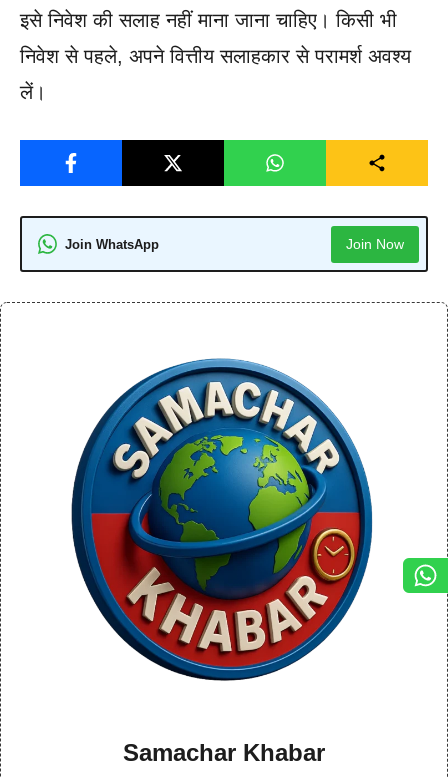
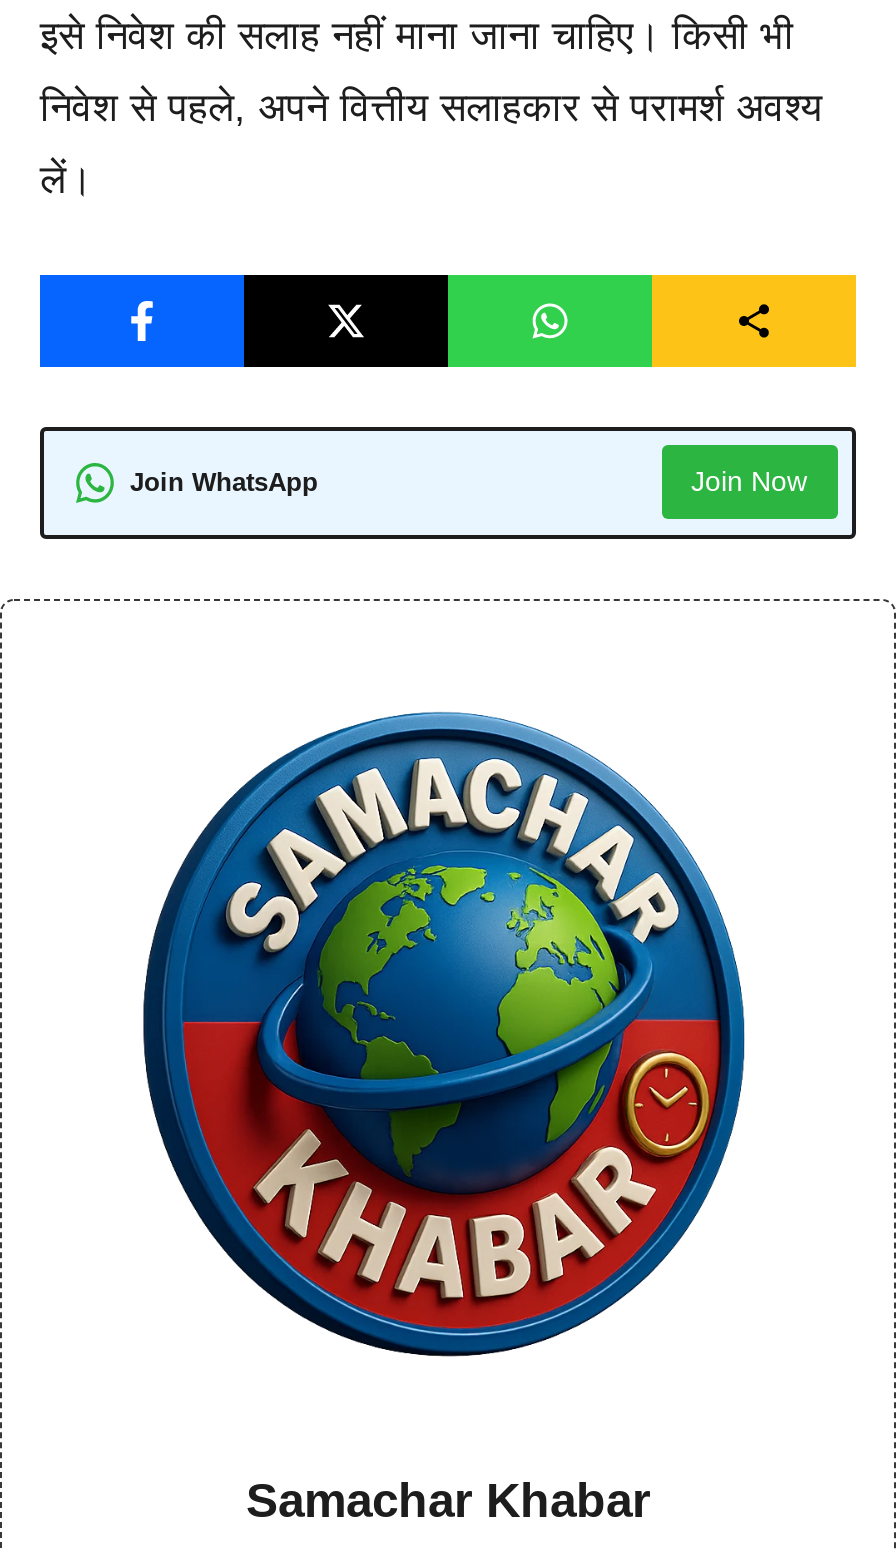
- [image]
